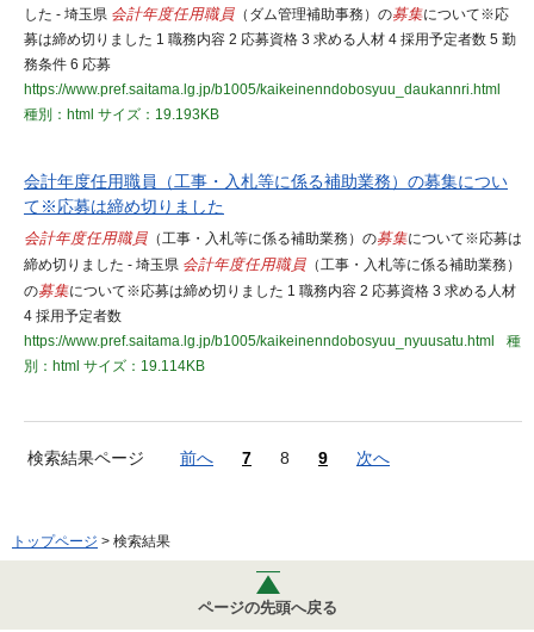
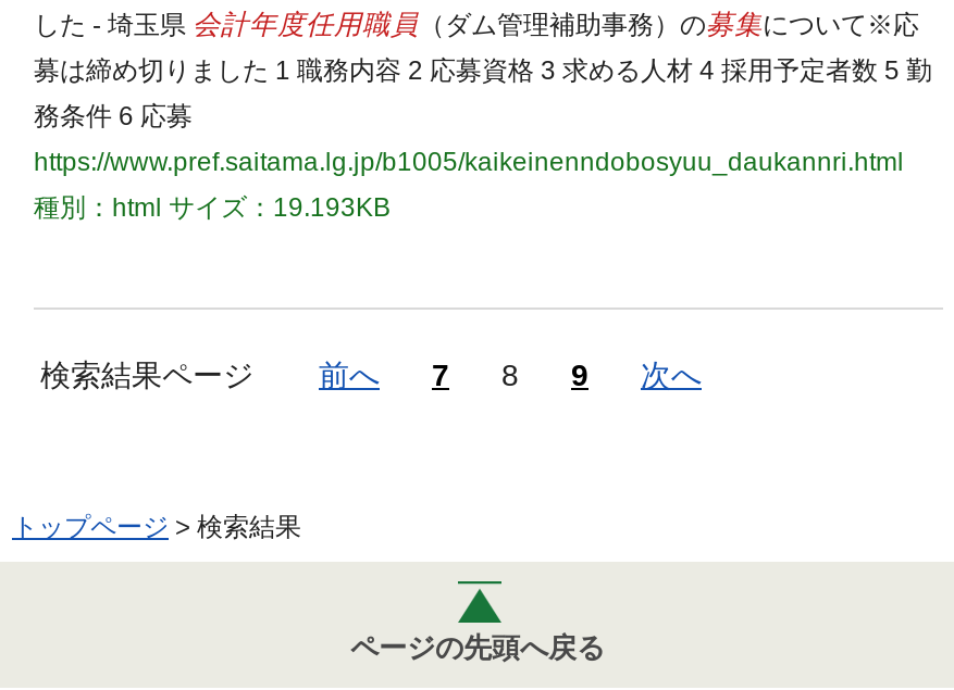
- 会計年度任用職員（工事・入札等に係る補助業務）の募集につい
- て※応募は締め切りました
- 会計年度任用職員（工事・入札等に係る補助業務）の募集について※応募は
- 締め切りました - 埼玉県会計年度任用職員（工事・入札等に係る補助業務）
- の募集について※応募は締め切りました 1 職務内容 2 応募資格 3 求める人材
- 4 採用予定者数
- https://www.pref.saitama.lg.jp/b1005/kaikeinenndobosyuu_nyuusatu.html
- 種
- 別：htmlサイズ：19.114KB
